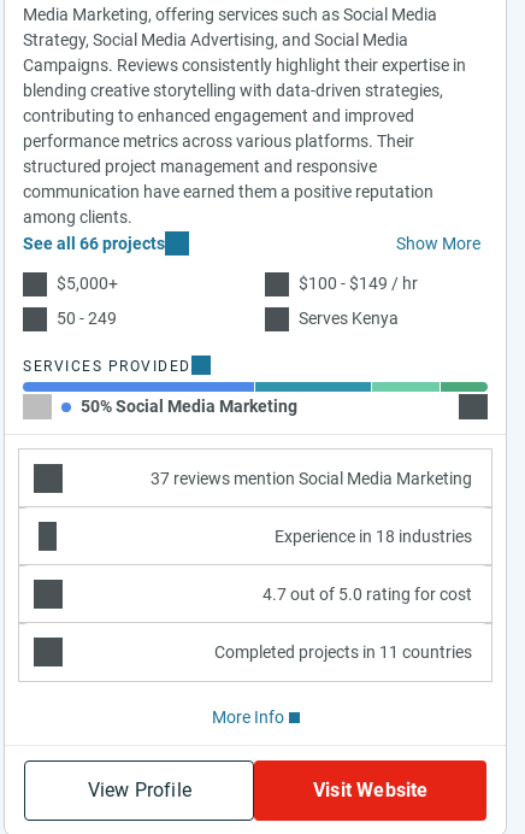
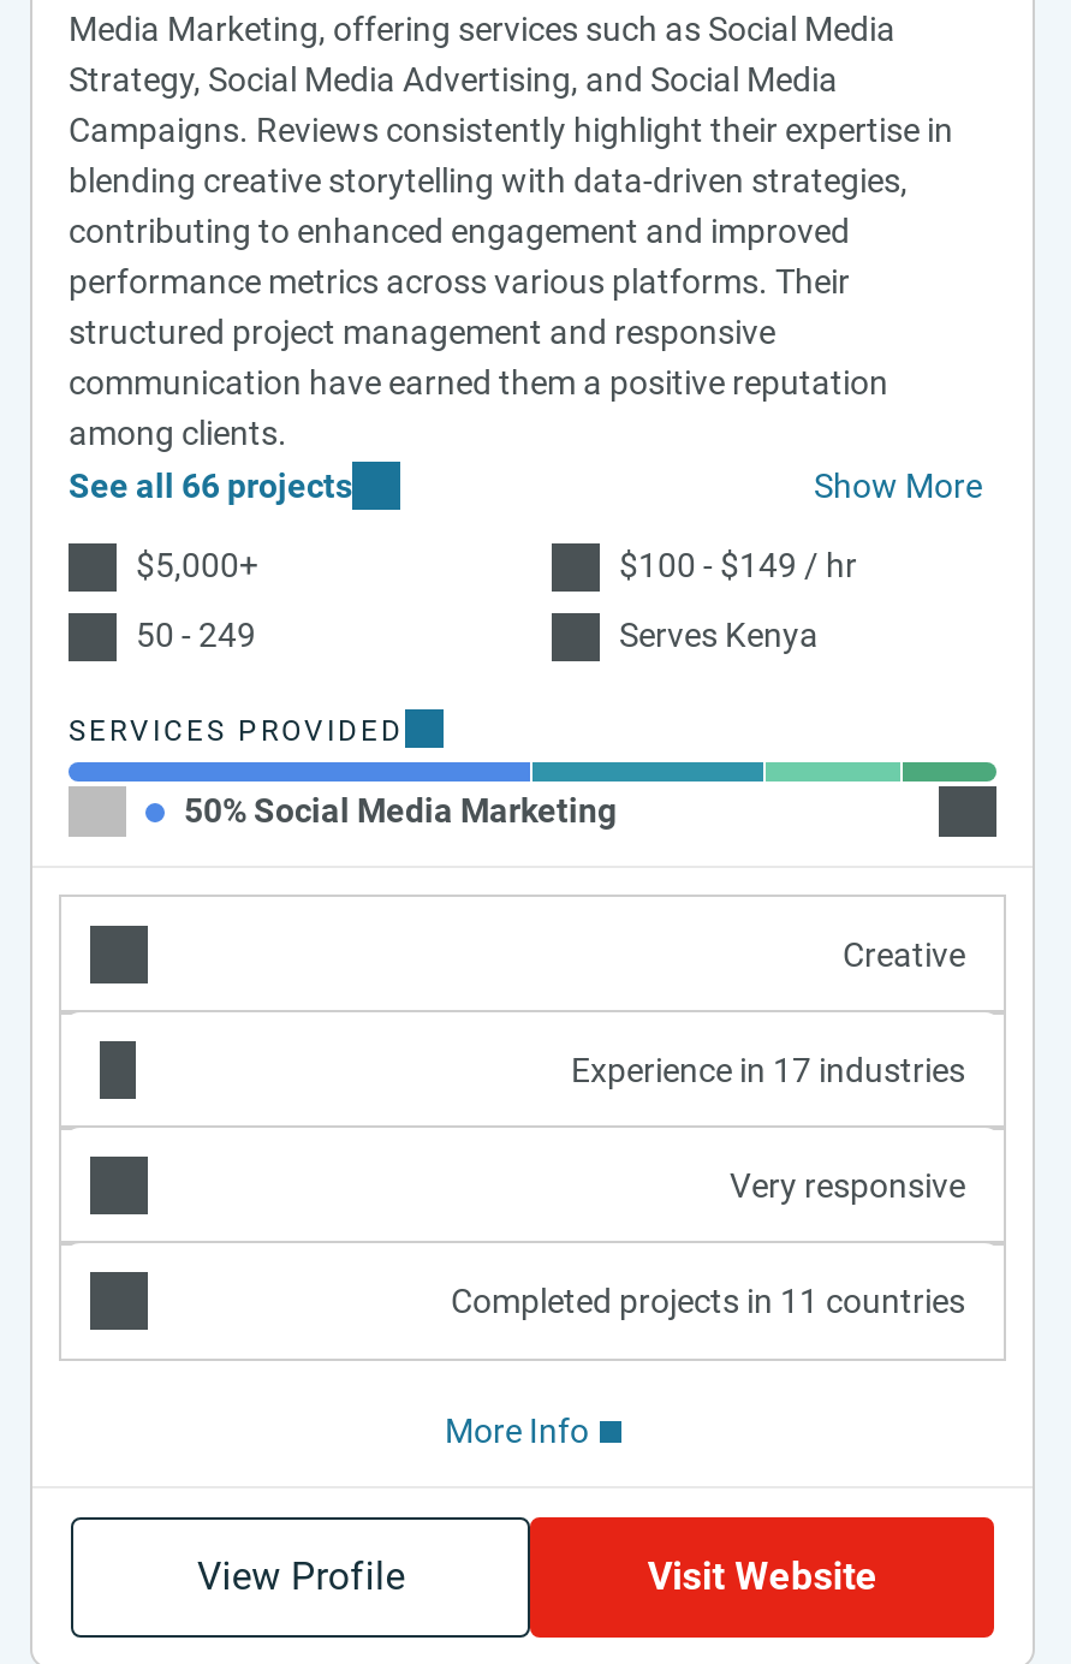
- 37 reviews mention Social Media Marketing
+ Creative

- Experience in 18 industries
+ Experience in 17 industries

- 4.7 out of 5.0 rating for cost
+ Very responsive
